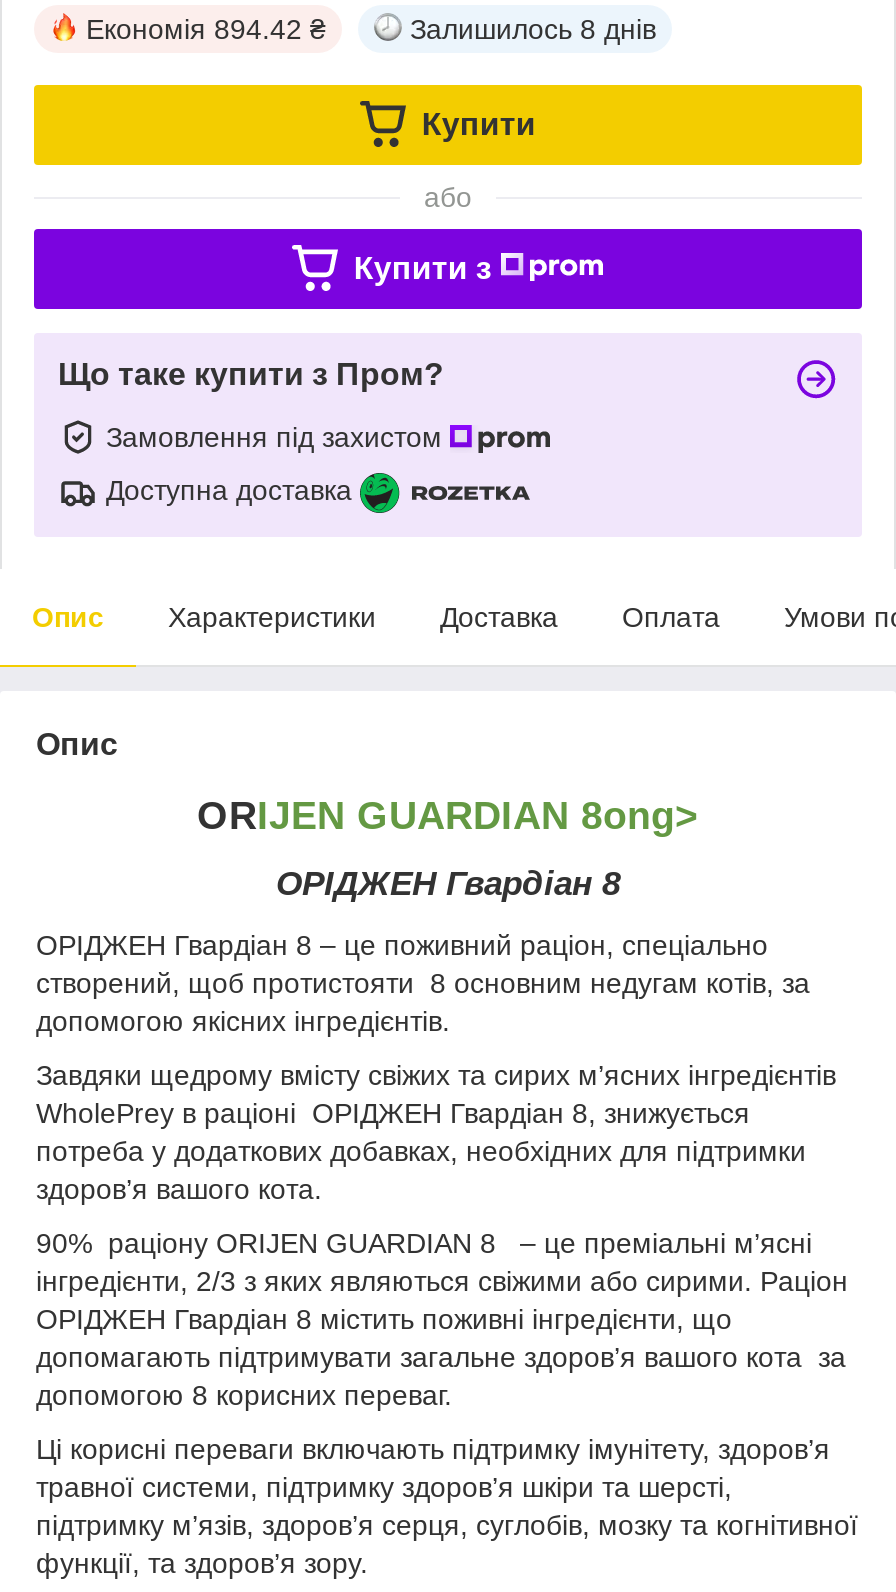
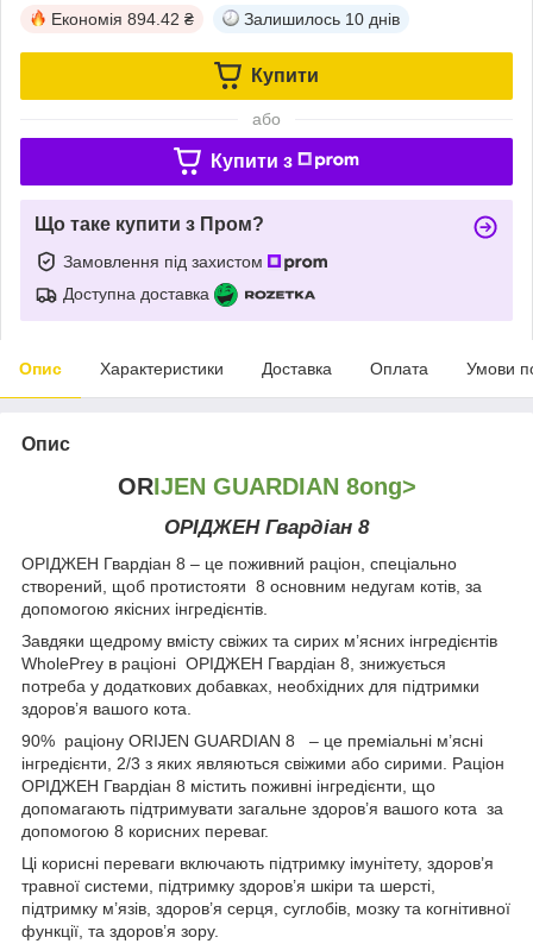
- Залишилось 8 днів
+ Залишилось 10 днів
